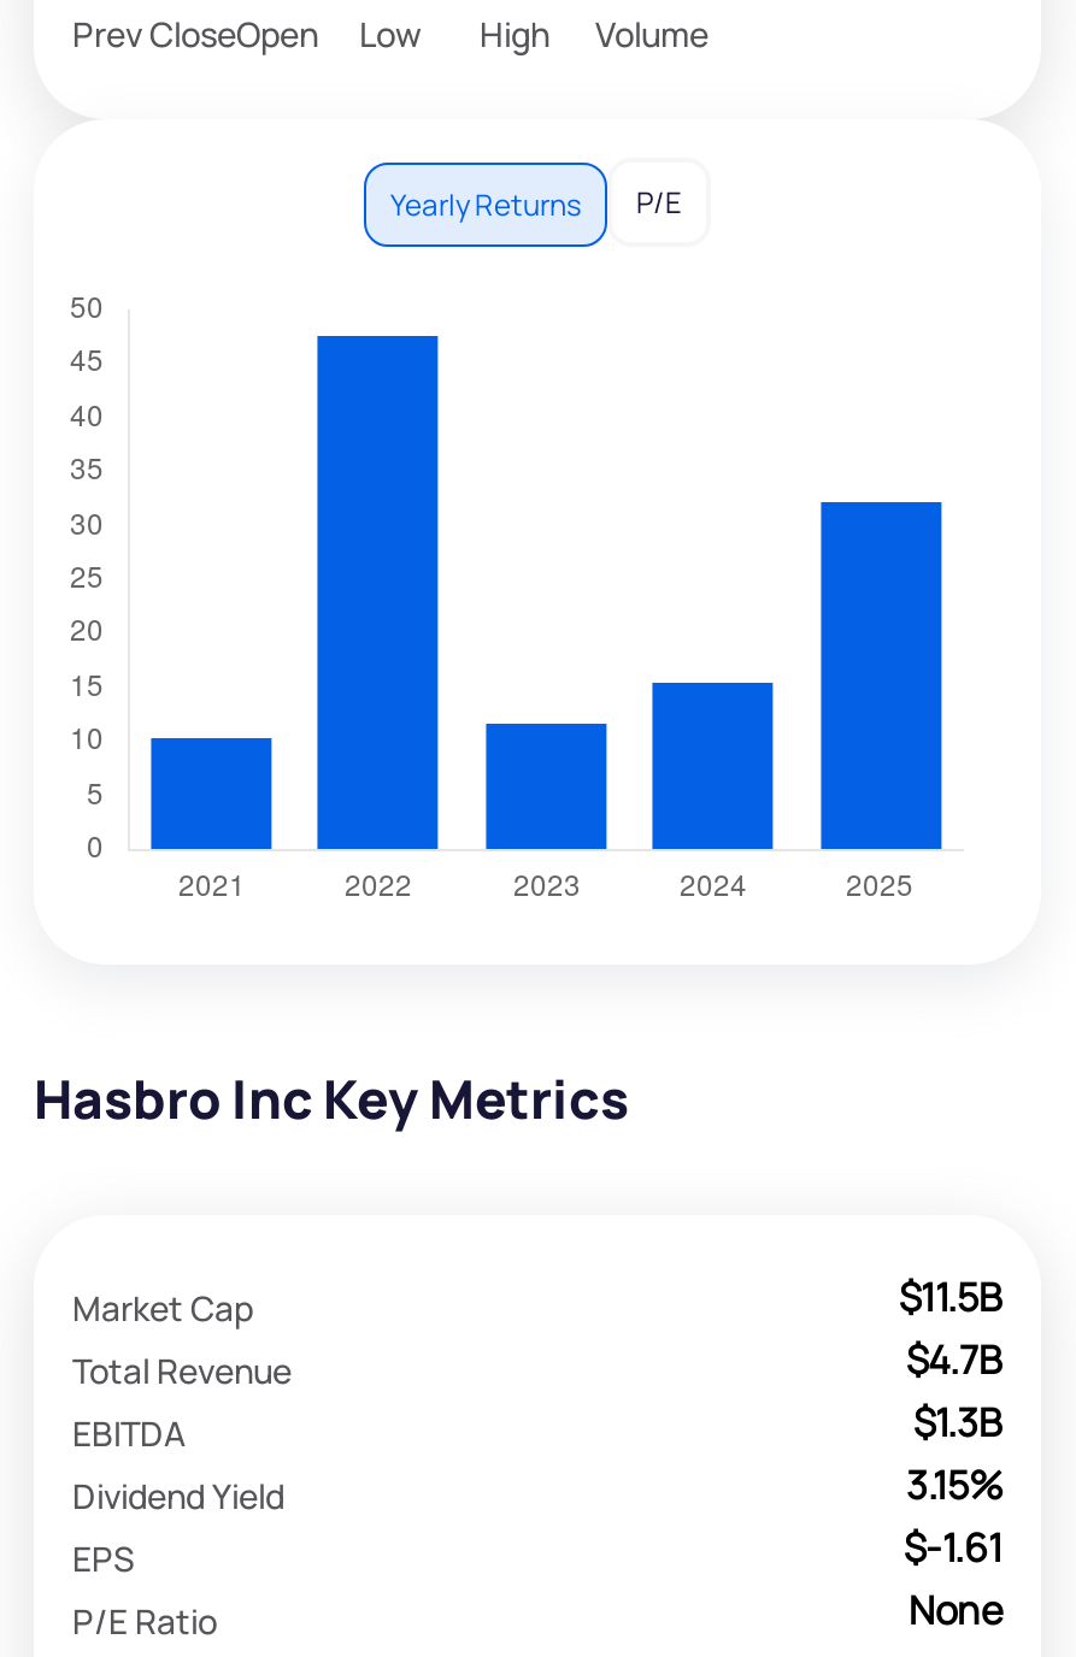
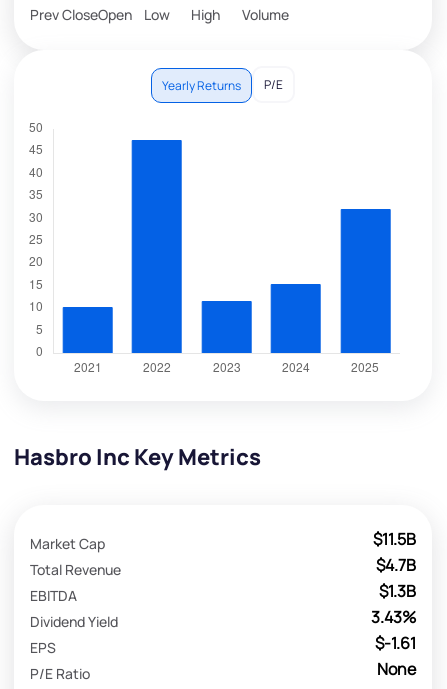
- 3.15%
+ 3.43%
